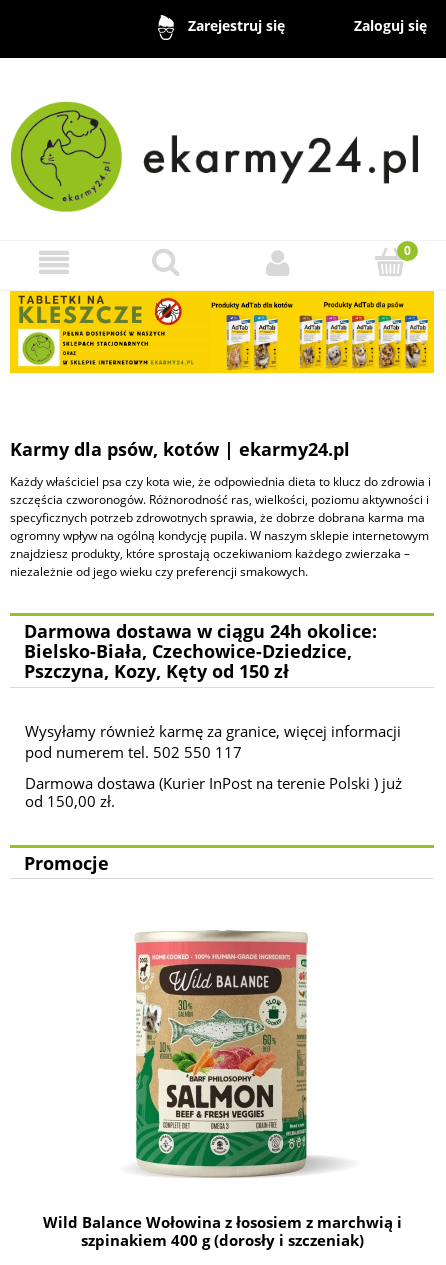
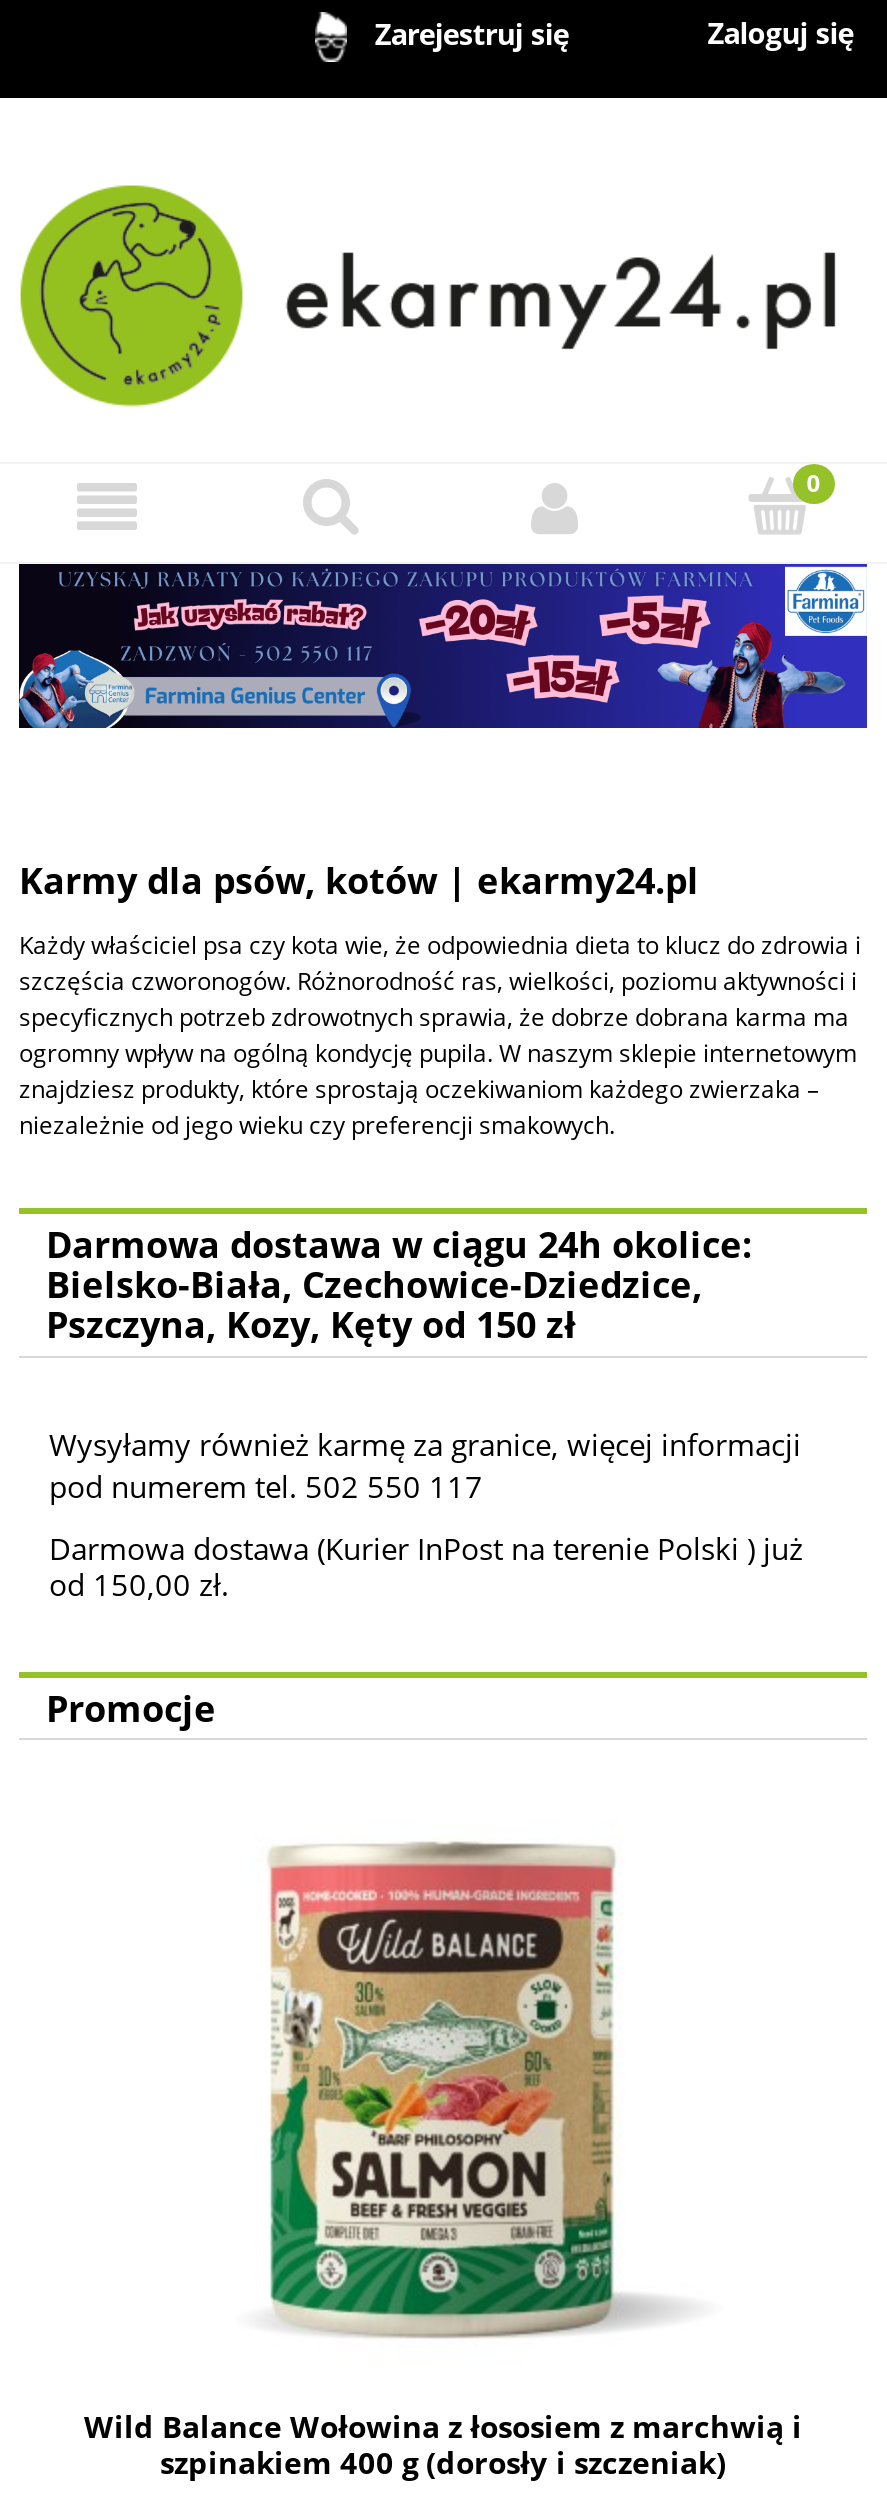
- [image]
+ [image]
